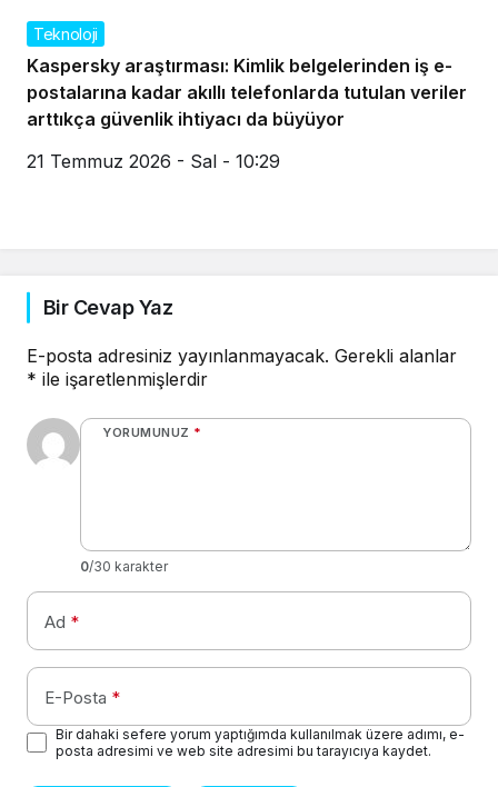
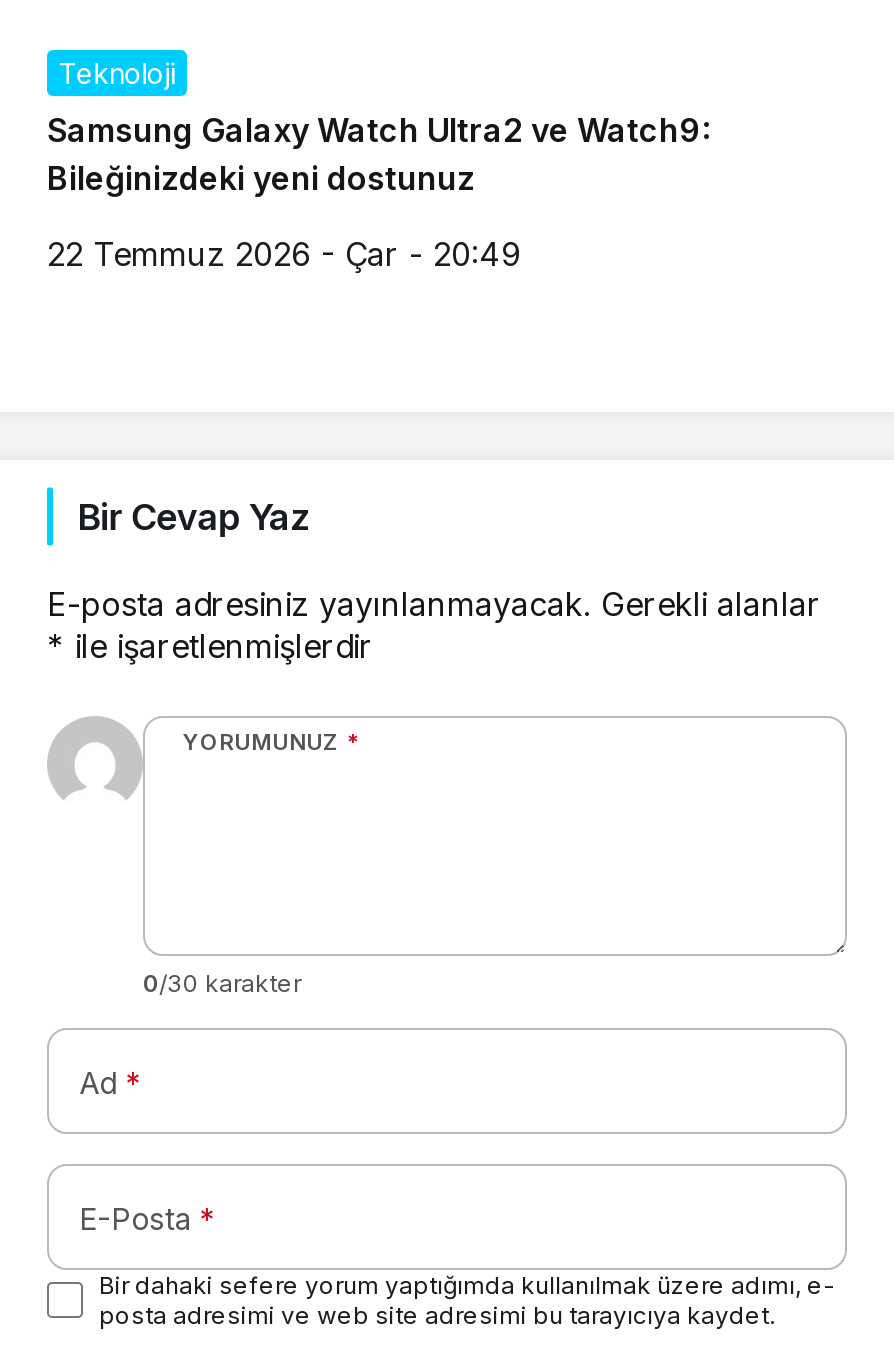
- Kaspersky araştırması: Kimlik belgelerinden iş e-
- postalarına kadar akıllı telefonlarda tutulan veriler
- arttıkça güvenlik ihtiyacı da büyüyor
+ Samsung Galaxy Watch Ultra2 ve Watch9:
+ Bileğinizdeki yeni dostunuz

- 21 Temmuz 2026 - Sal - 10:29
+ 22 Temmuz 2026 - Çar - 20:49
